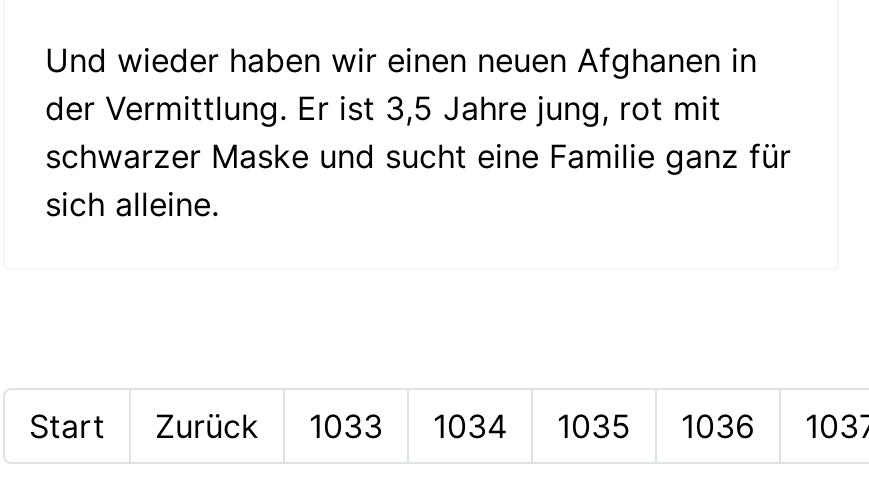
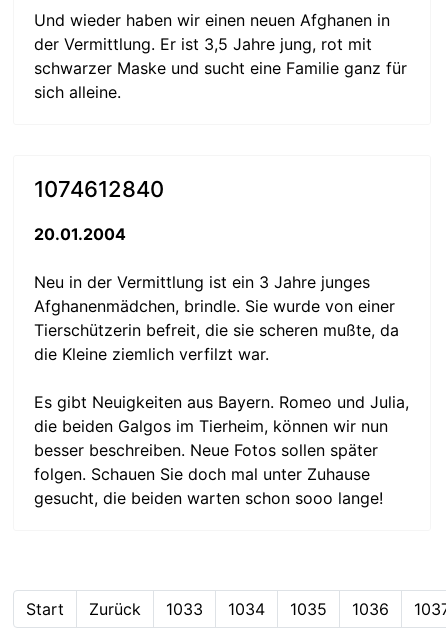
+ 1074612840
+ 20.01.2004
+ Neu in der Vermittlung ist ein 3 Jahre junges
+ Afghanenmädchen, brindle. Sie wurde von einer
+ Tierschützerin befreit, die sie scheren mußte, da
+ die Kleine ziemlich verfilzt war.
+ Es gibt Neuigkeiten aus Bayern. Romeo und Julia,
+ die beiden Galgos im Tierheim, können wir nun
+ besser beschreiben. Neue Fotos sollen später
+ folgen. Schauen Sie doch mal unter Zuhause
+ gesucht, die beiden warten schon sooo lange!
